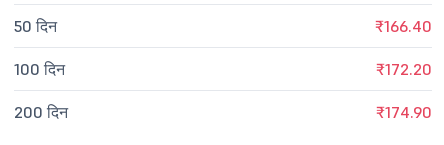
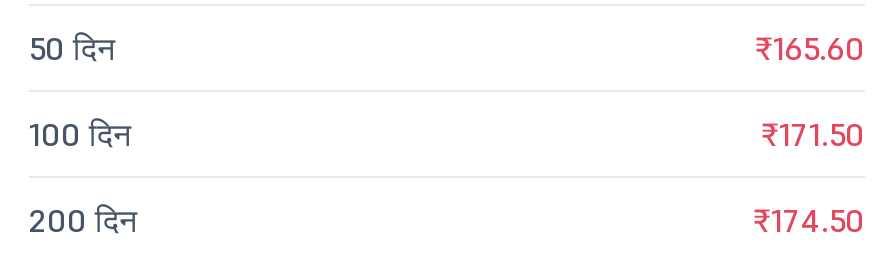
- ₹166.40
+ ₹165.60

- ₹172.20
+ ₹171.50

- ₹174.90
+ ₹174.50
